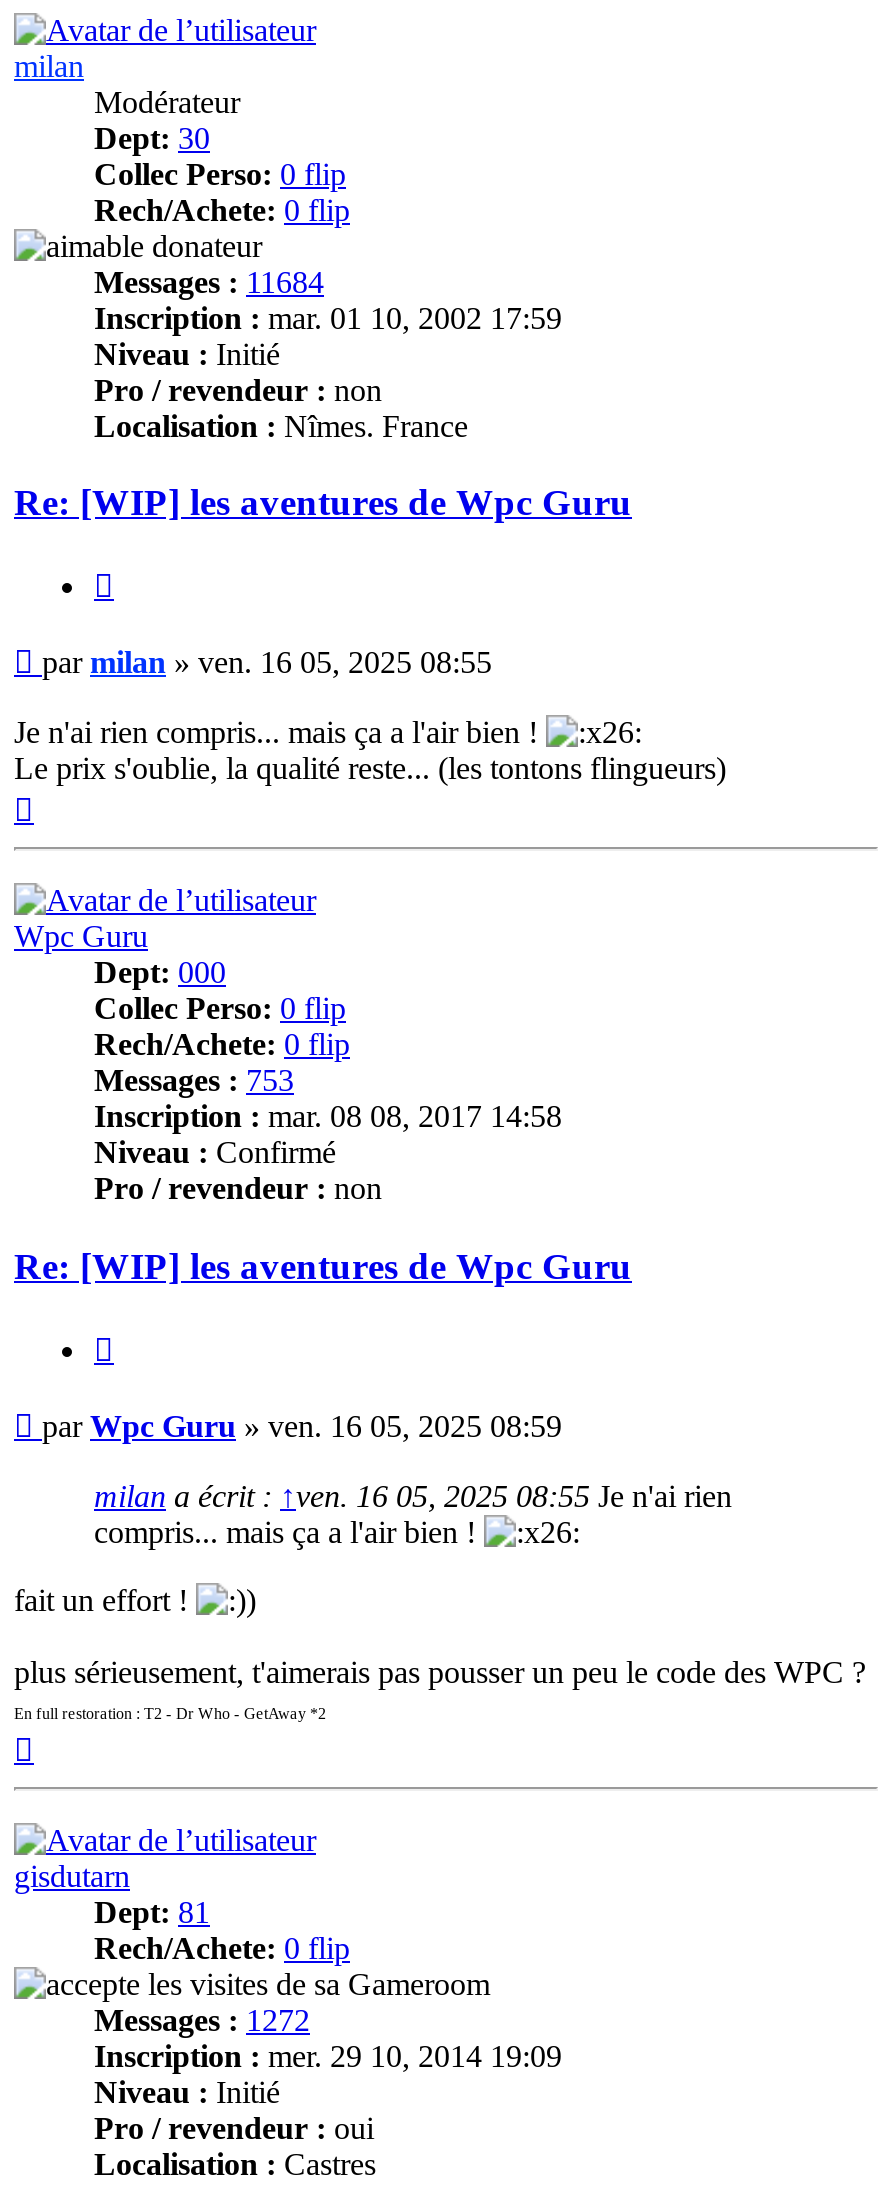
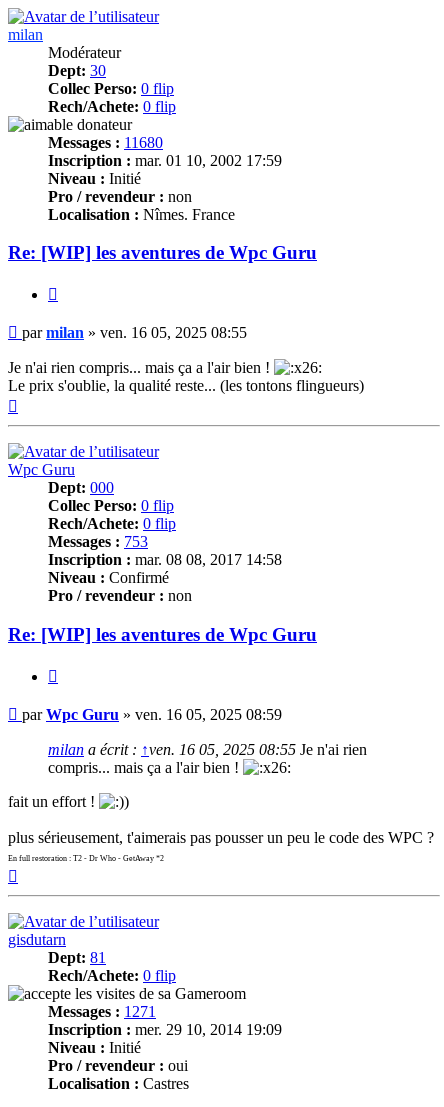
- Messages : 11684
+ Messages : 11680

- Messages : 1272
+ Messages : 1271
